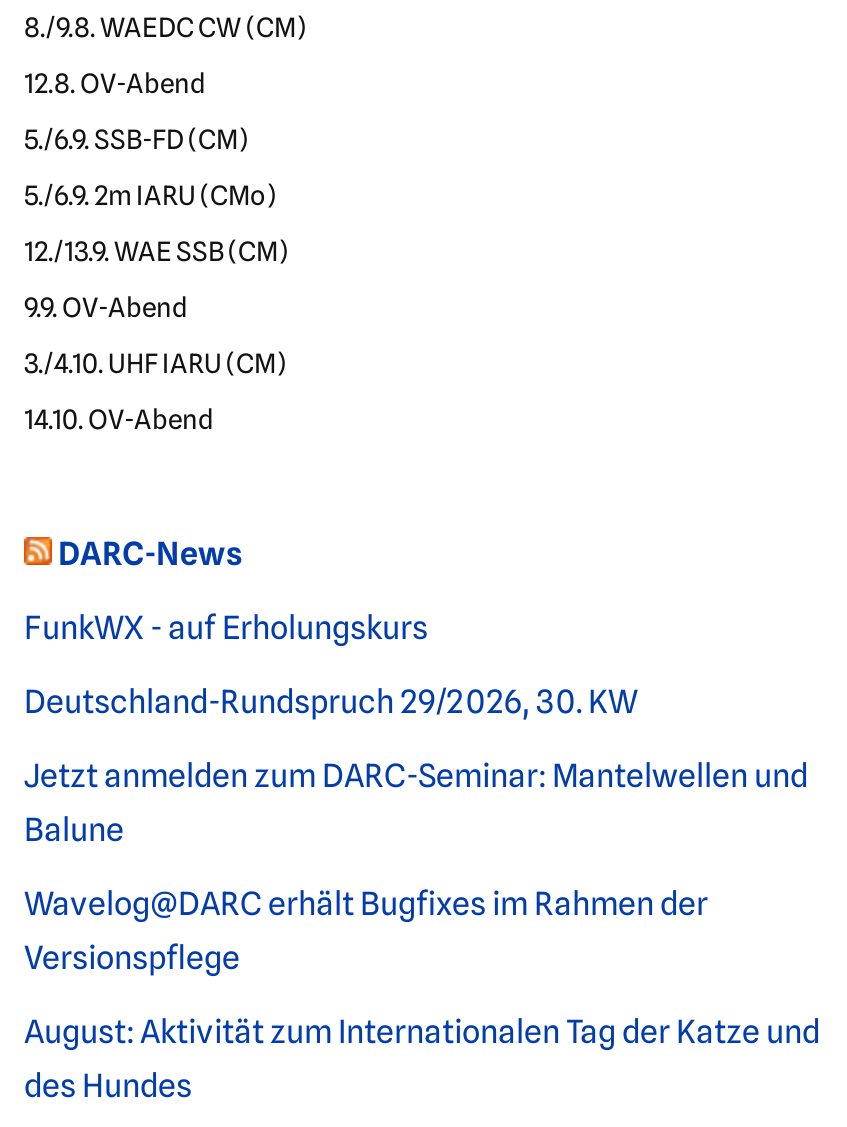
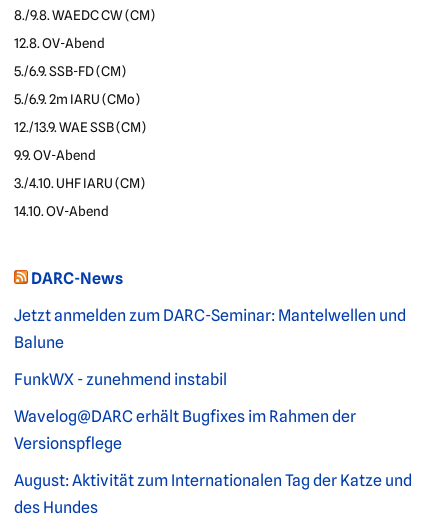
- FunkWX - auf Erholungskurs
- Deutschland-Rundspruch 29/2026, 30. KW

moved up: Jetzt anmelden zum DARC-Seminar: Mantelwellen und | Balune

+ FunkWX - zunehmend instabil
